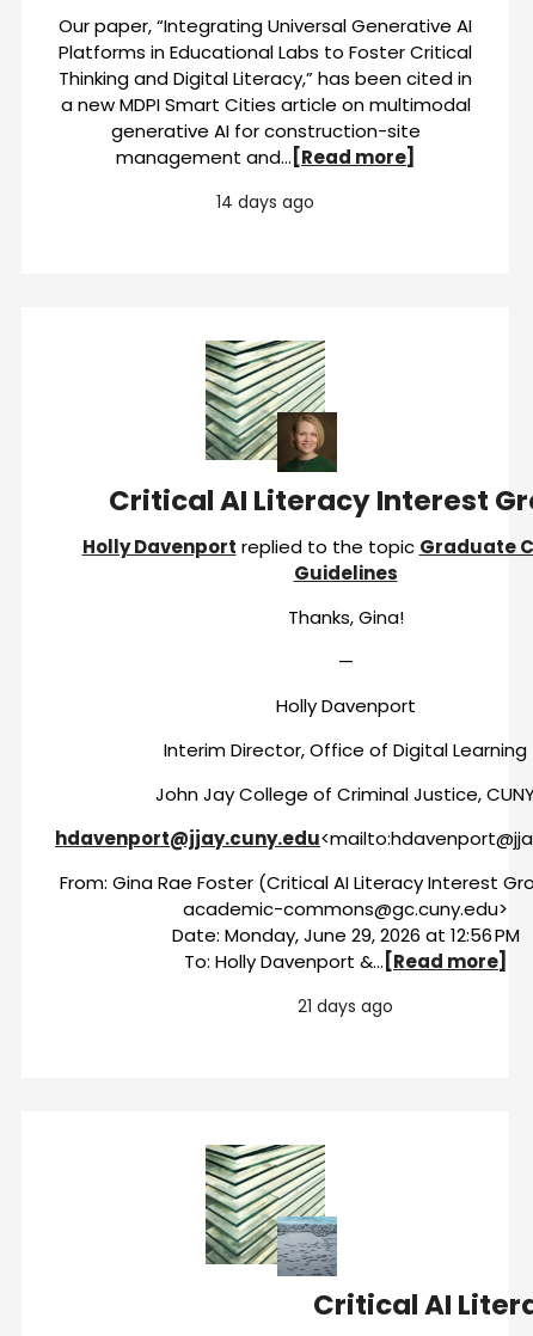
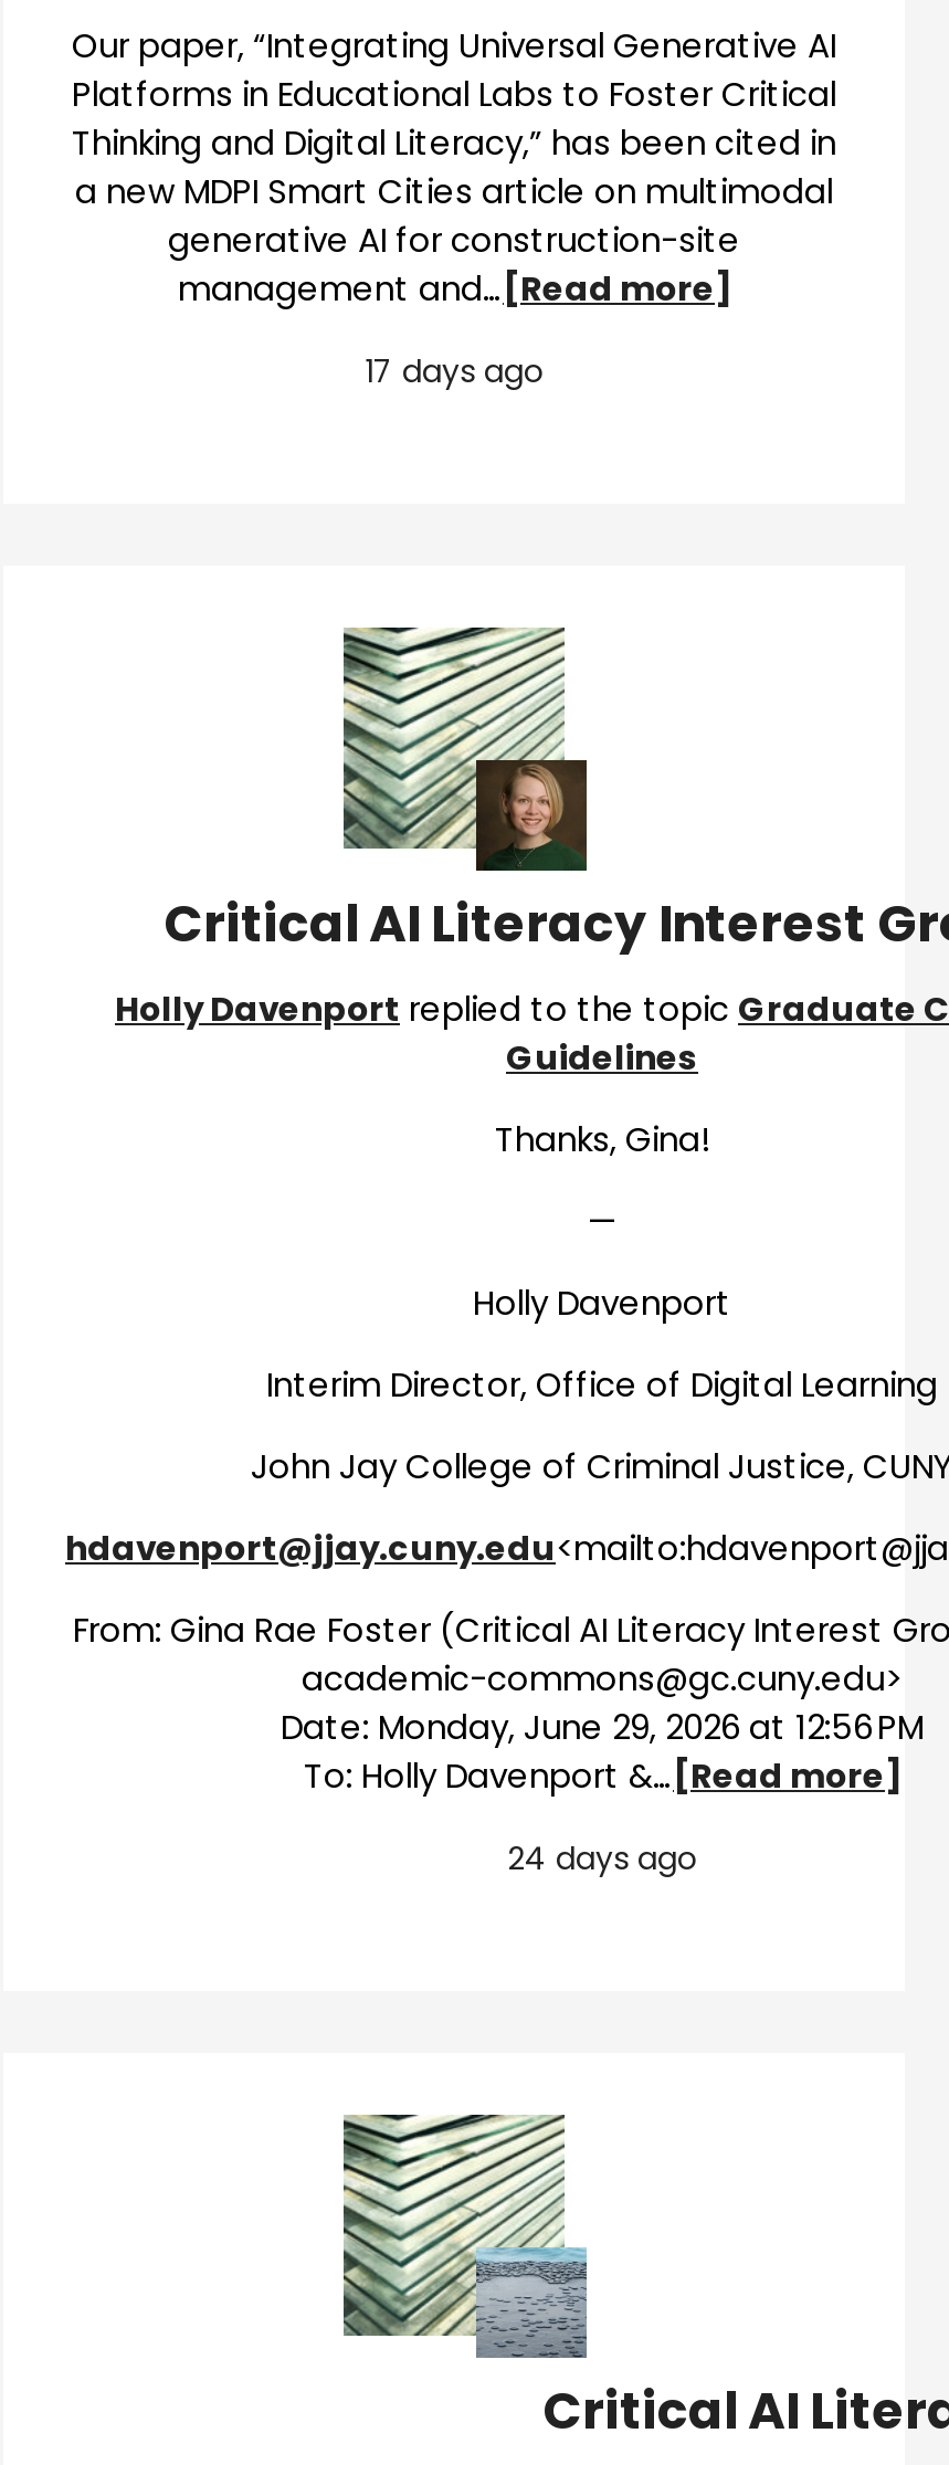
- 14 days ago
+ 17 days ago

- 21 days ago
+ 24 days ago
